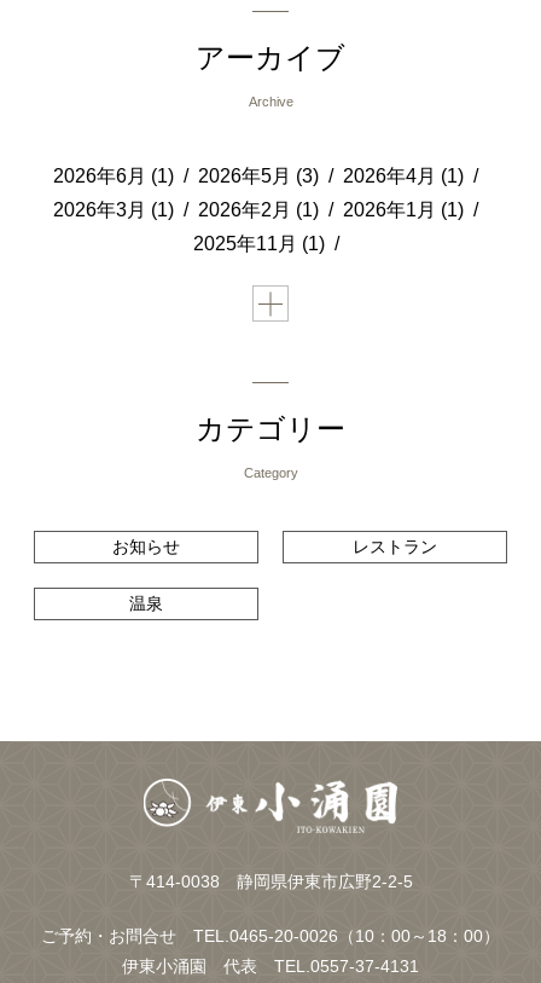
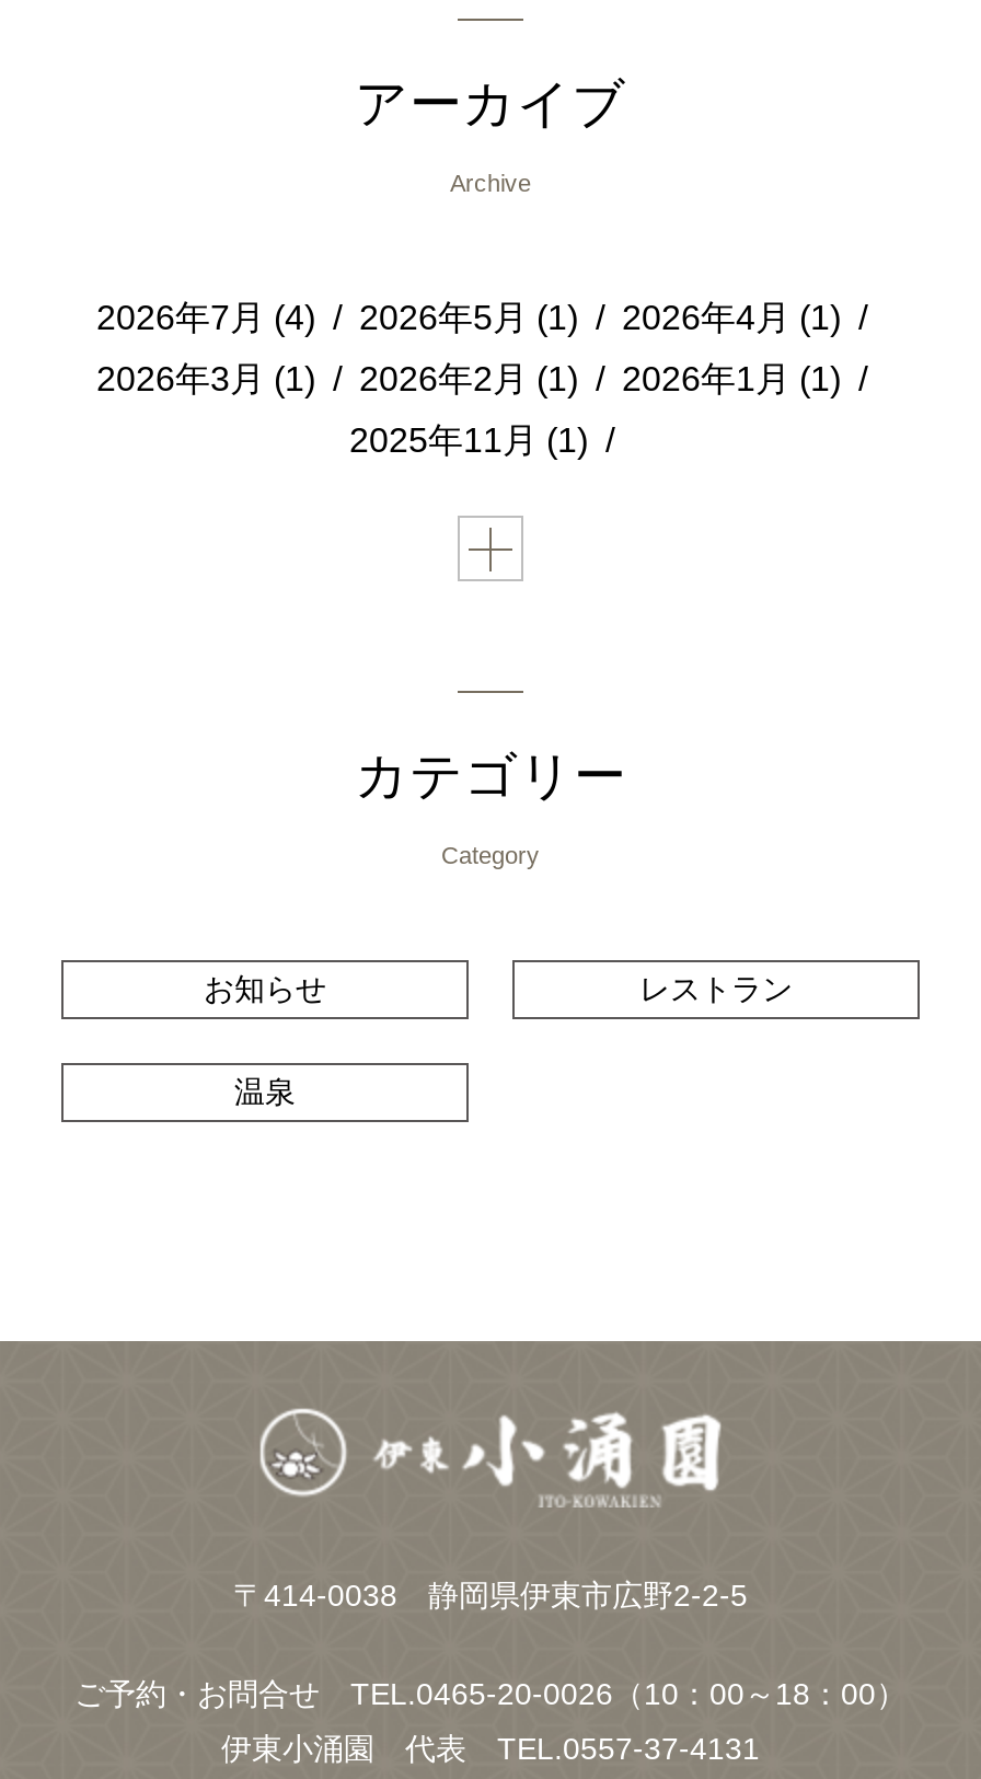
- 2026年6月 (1)
+ 2026年7月 (4)

- 2026年5月 (3)
+ 2026年5月 (1)
